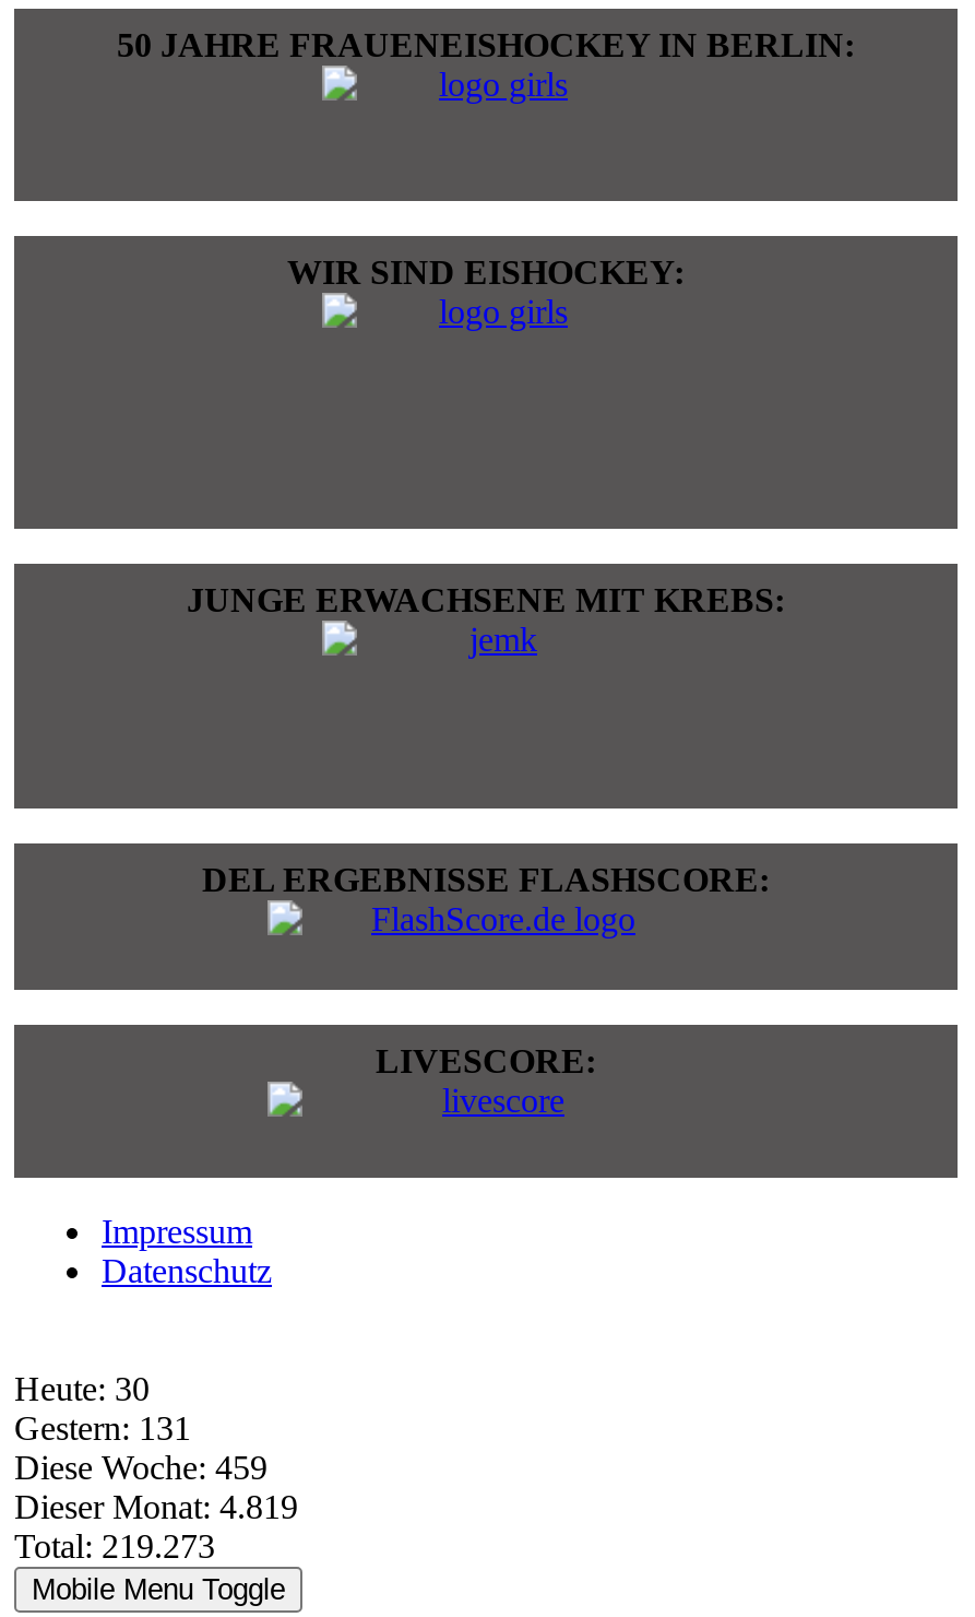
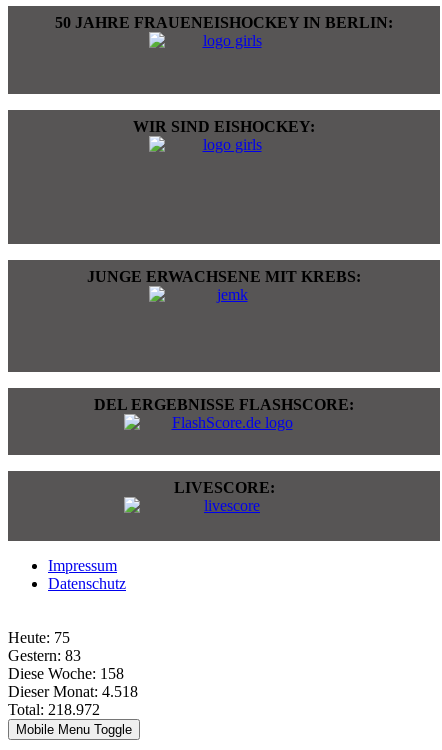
- Heute: 30
+ Heute: 75

- Gestern: 131
+ Gestern: 83

- Diese Woche: 459
+ Diese Woche: 158

- Dieser Monat: 4.819
+ Dieser Monat: 4.518

- Total: 219.273
+ Total: 218.972
